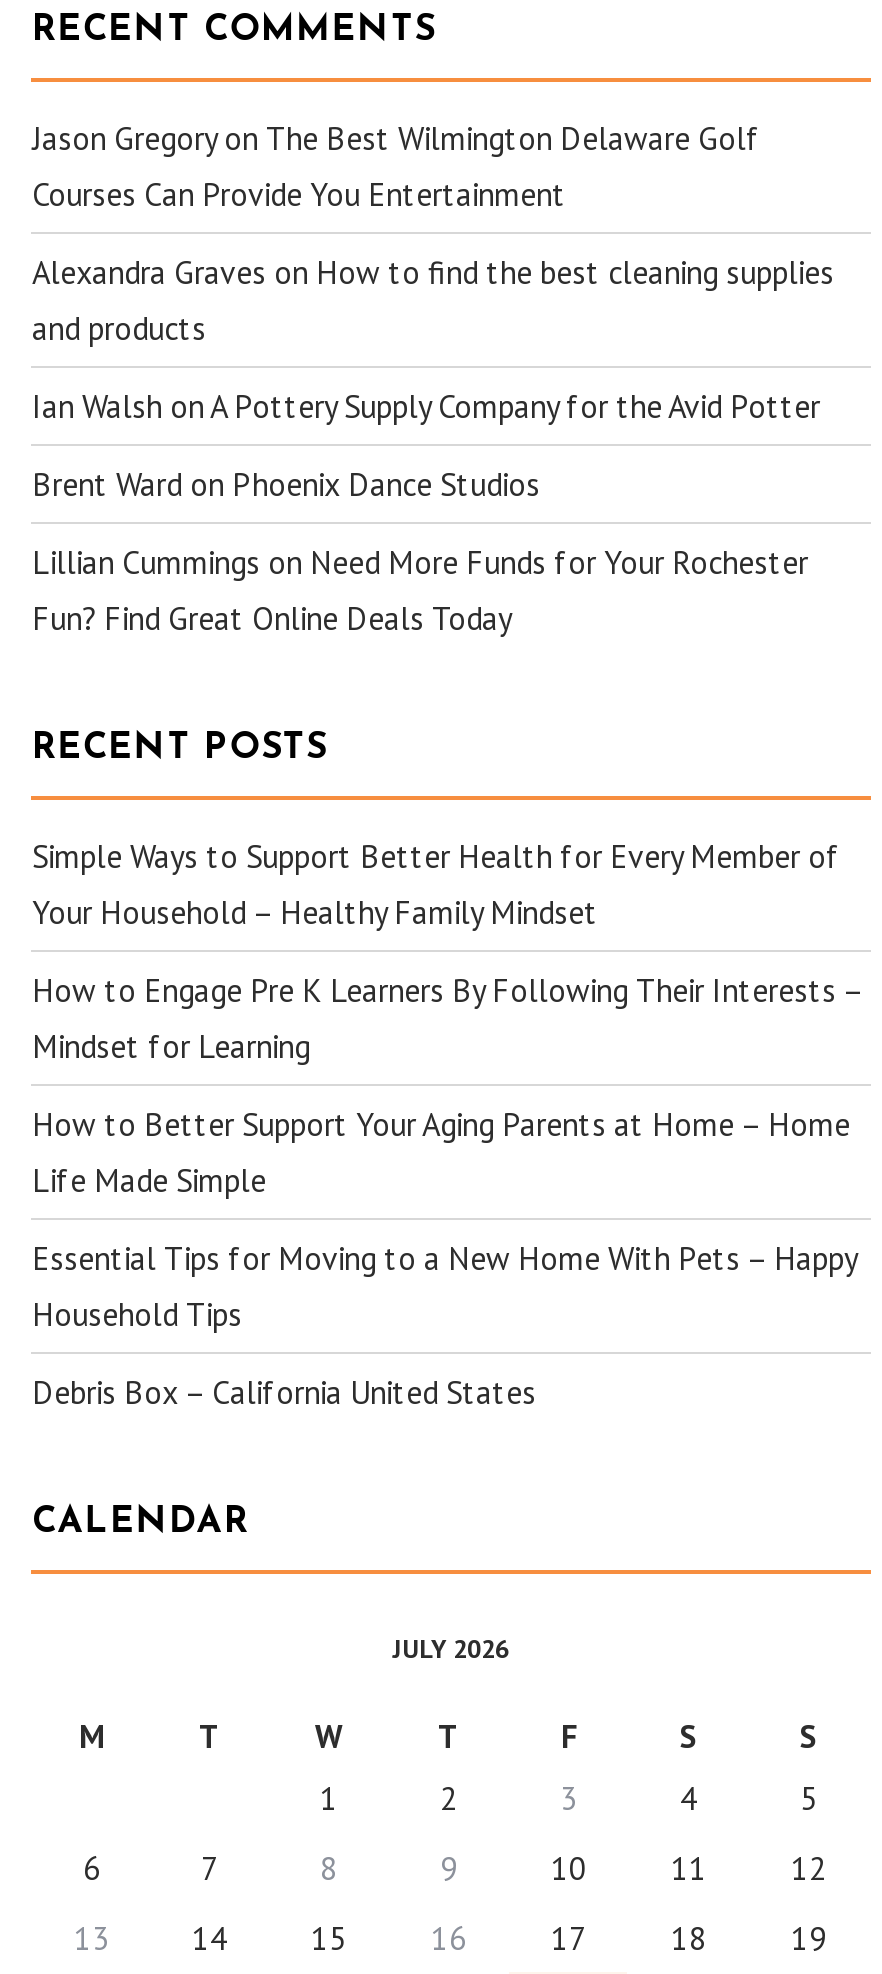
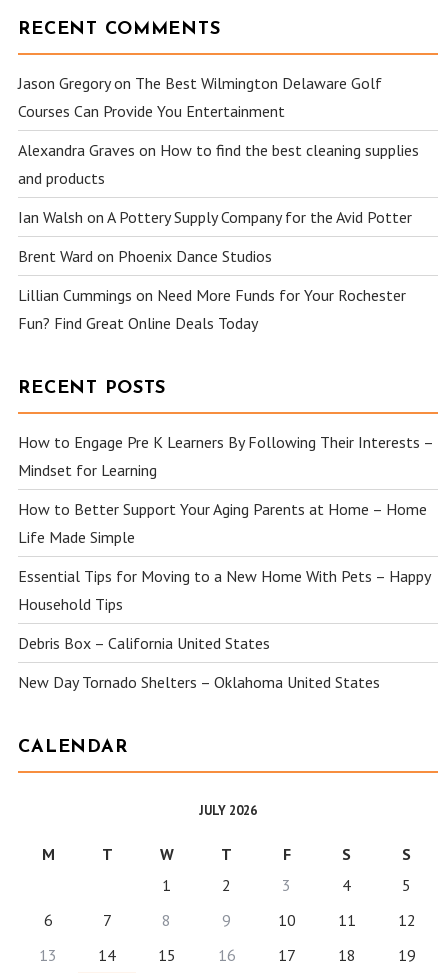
- Simple Ways to Support Better Health for Every Member of
- Your Household – Healthy Family Mindset

moved up: How to Engage Pre K Learners By Following Their Interests – | Mindset for Learning | How to Better Support Your Aging Parents at Home – Home | Life Made Simple | Essential Tips for Moving to a New Home With Pets – Happy | Household Tips | Debris Box – California United States

+ New Day Tornado Shelters – Oklahoma United States
